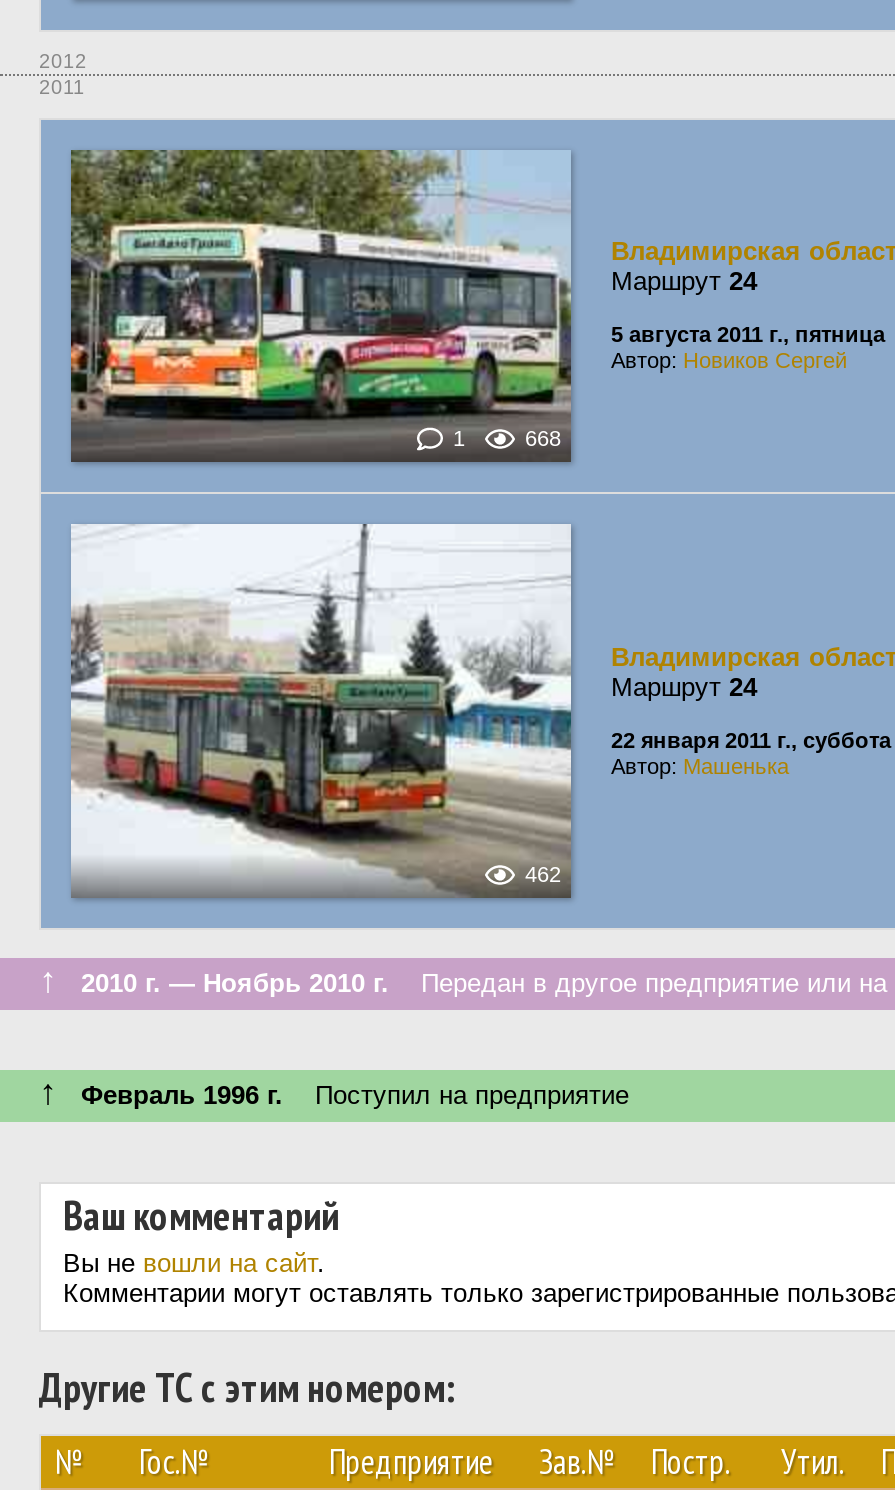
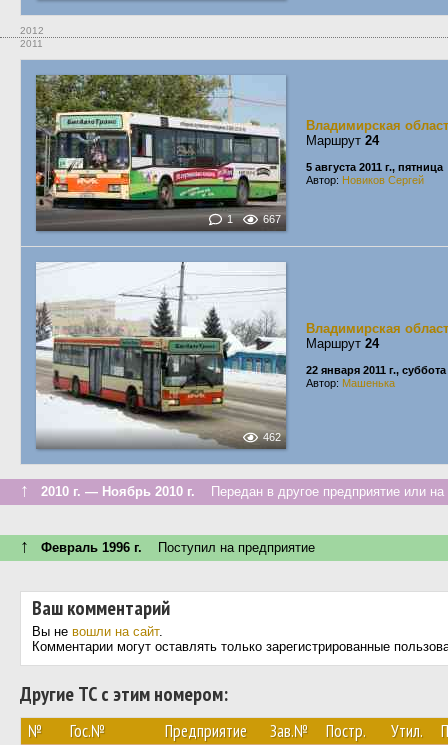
- 668
+ 667
